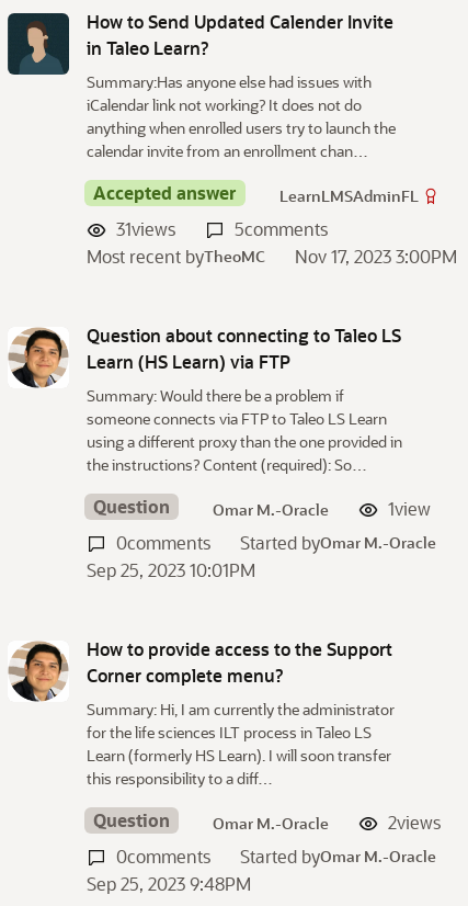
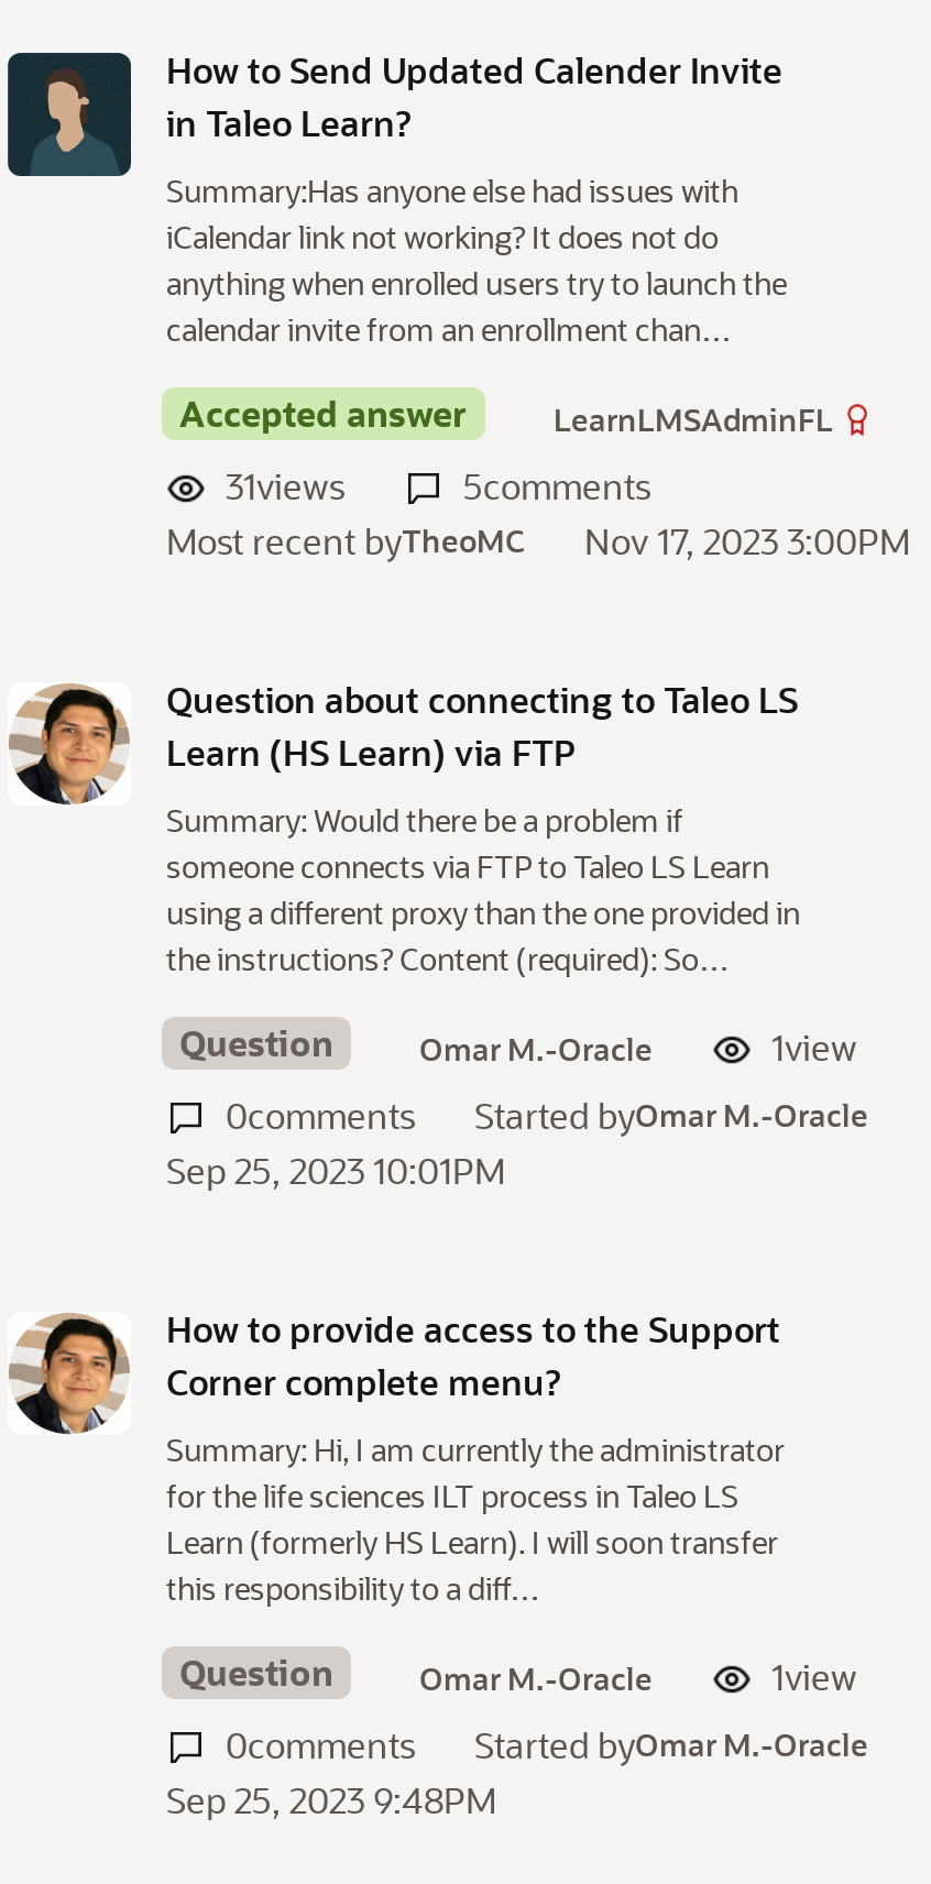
- 2views
+ 1view
